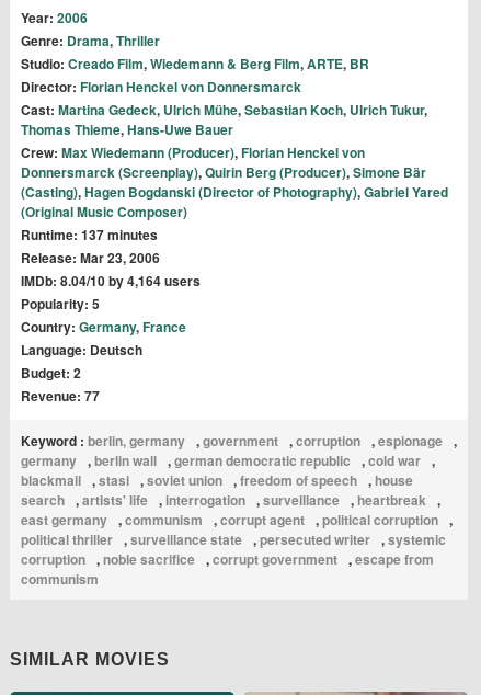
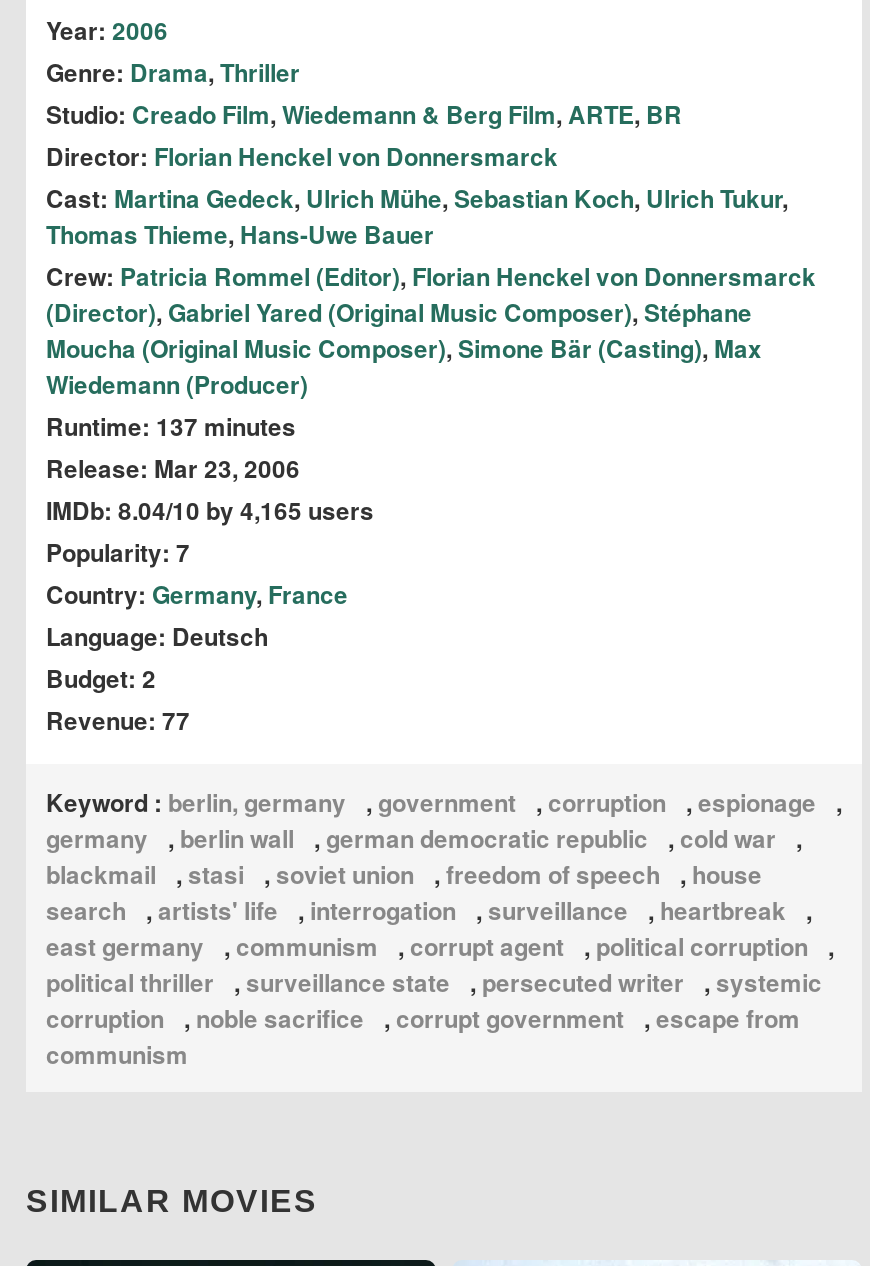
- Crew: Max Wiedemann (Producer), Florian Henckel von
- Donnersmarck (Screenplay), Quirin Berg (Producer), Simone Bär
- (Casting), Hagen Bogdanski (Director of Photography), Gabriel Yared
- (Original Music Composer)
+ Crew: Patricia Rommel (Editor), Florian Henckel von Donnersmarck
+ (Director), Gabriel Yared (Original Music Composer), Stéphane
+ Moucha (Original Music Composer), Simone Bär (Casting), Max
+ Wiedemann (Producer)

- IMDb: 8.04/10 by 4,164 users
+ IMDb: 8.04/10 by 4,165 users

- Popularity: 5
+ Popularity: 7
